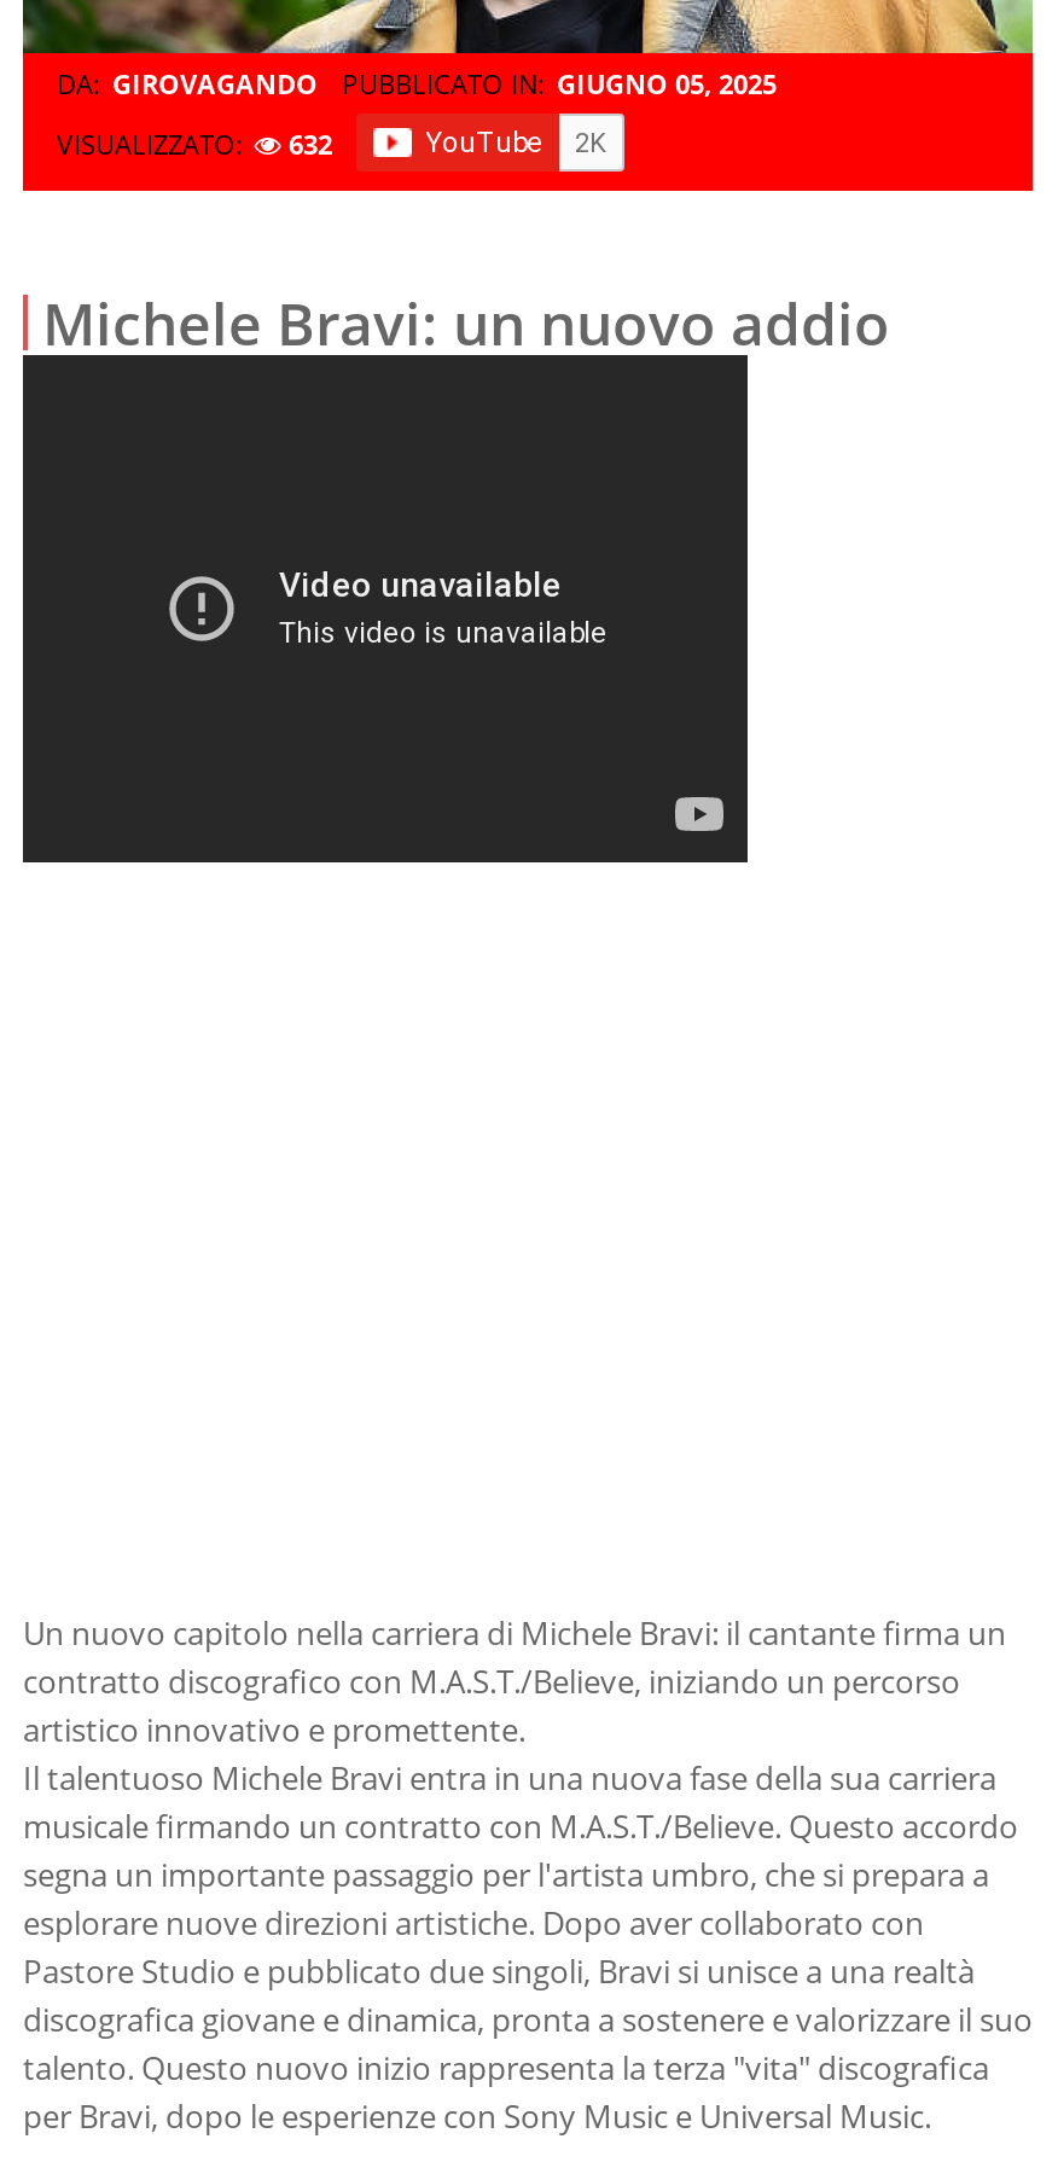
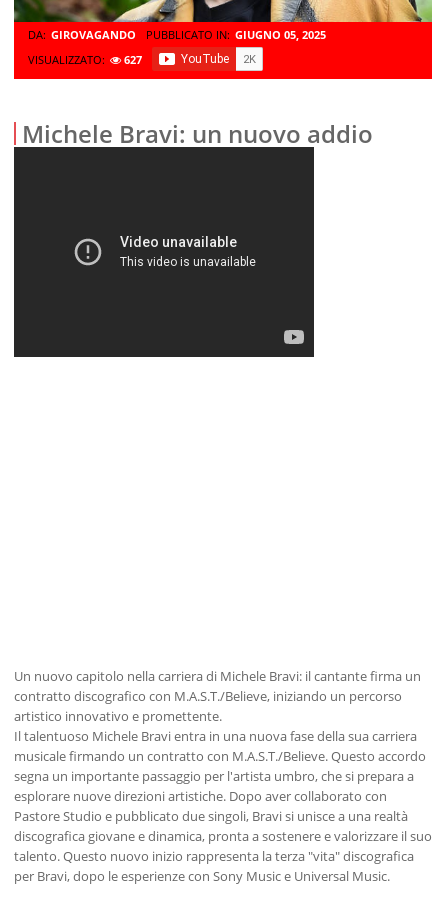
- VISUALIZZATO: 632
+ VISUALIZZATO: 627
